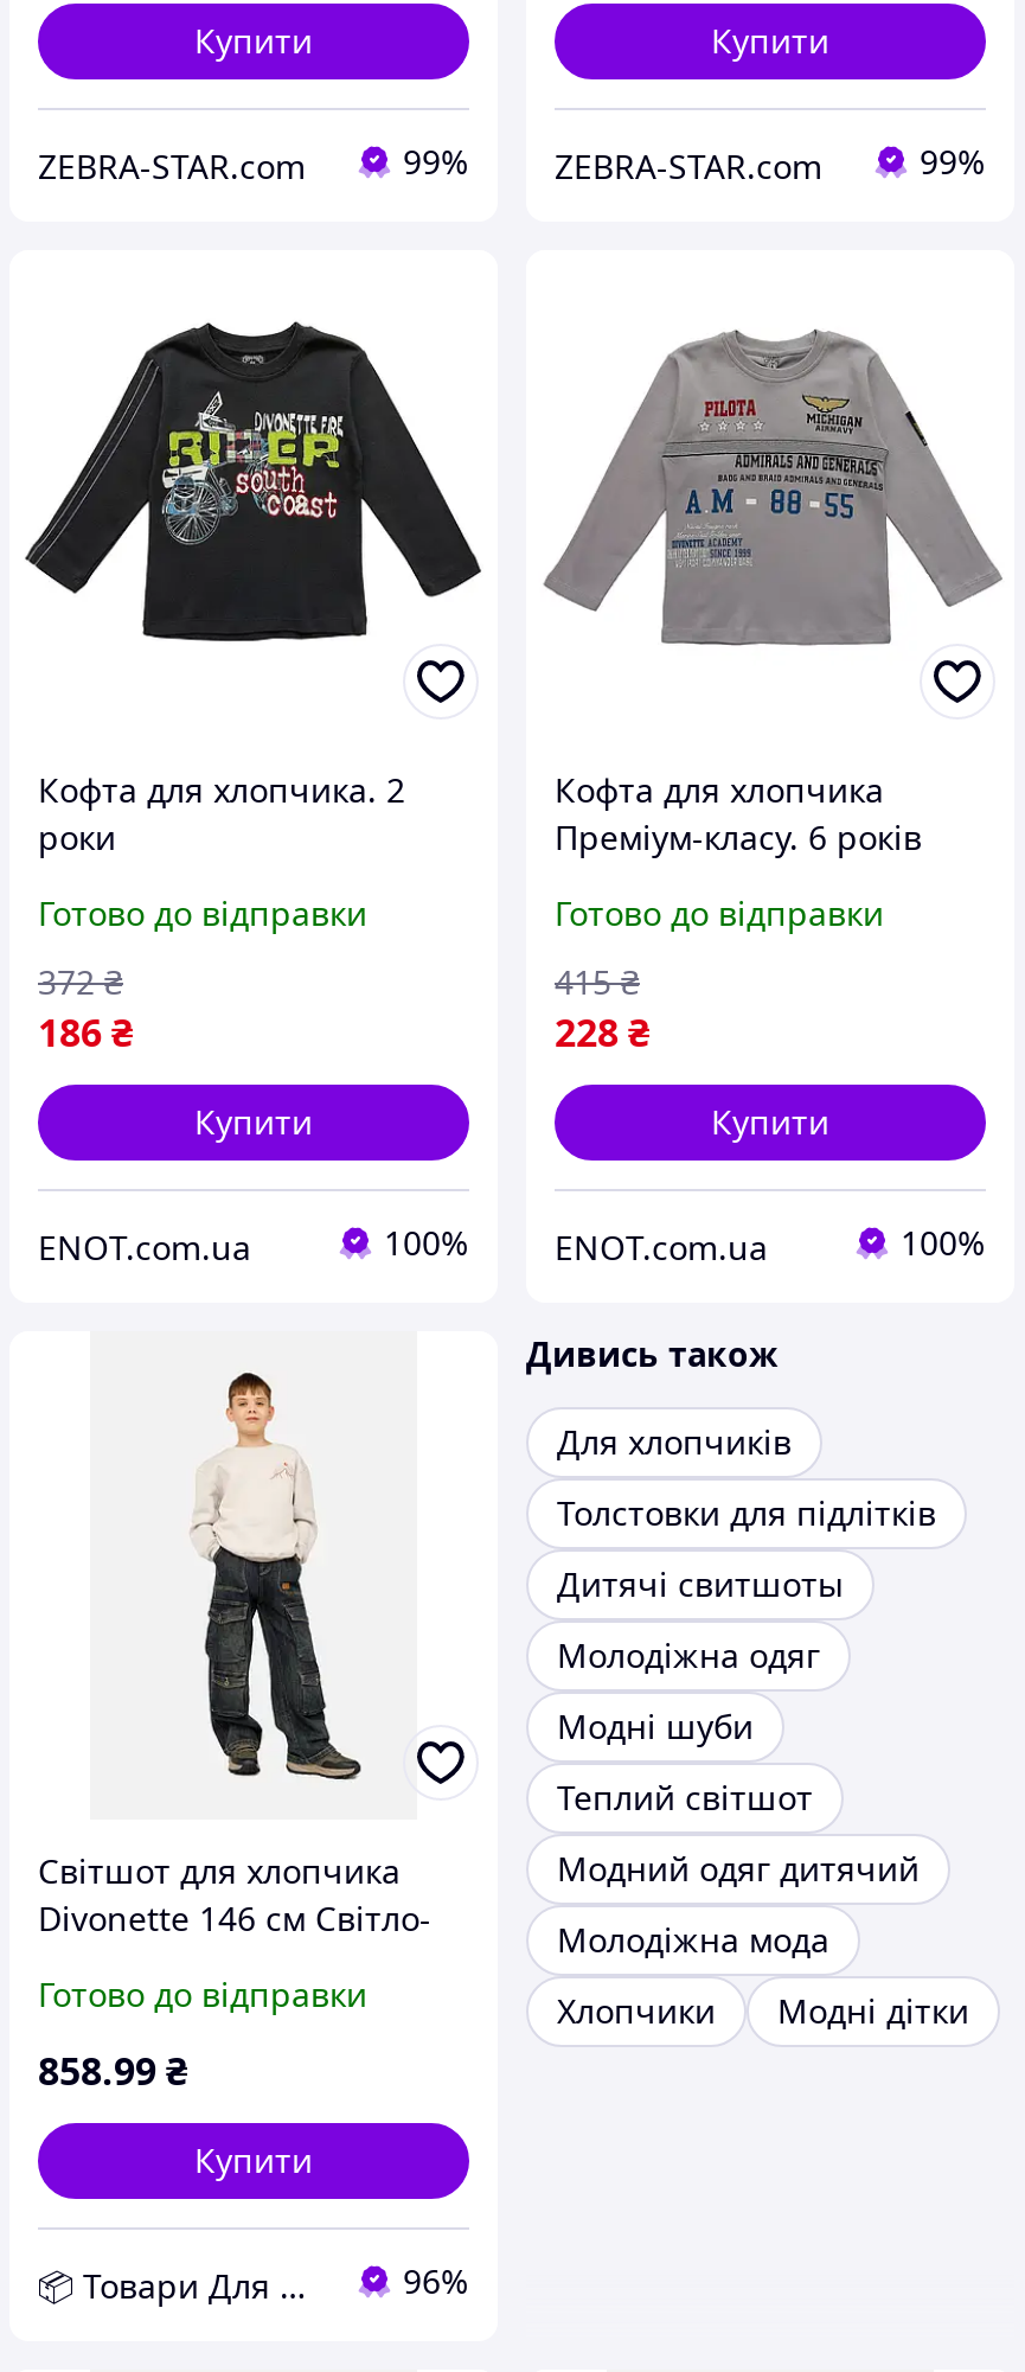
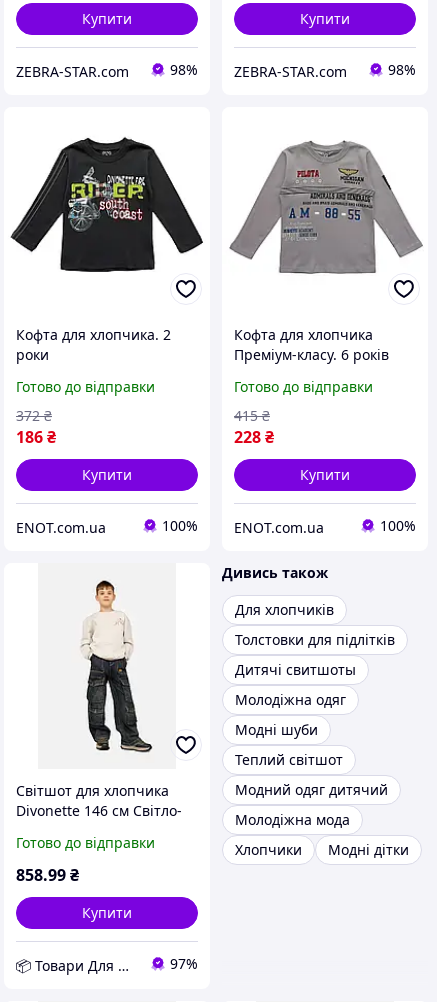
- 99% ZEBRA-STAR.com
+ 98% ZEBRA-STAR.com

- 99%
+ 98%

- 96%
+ 97%
